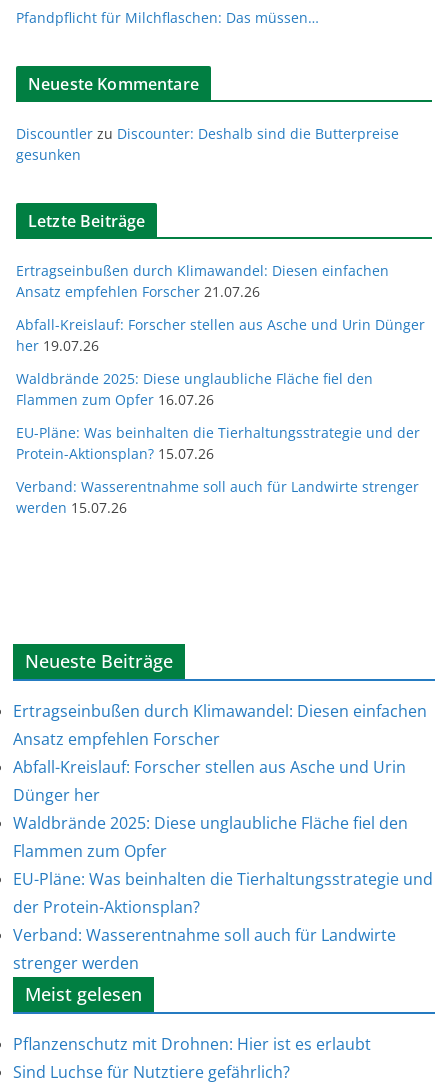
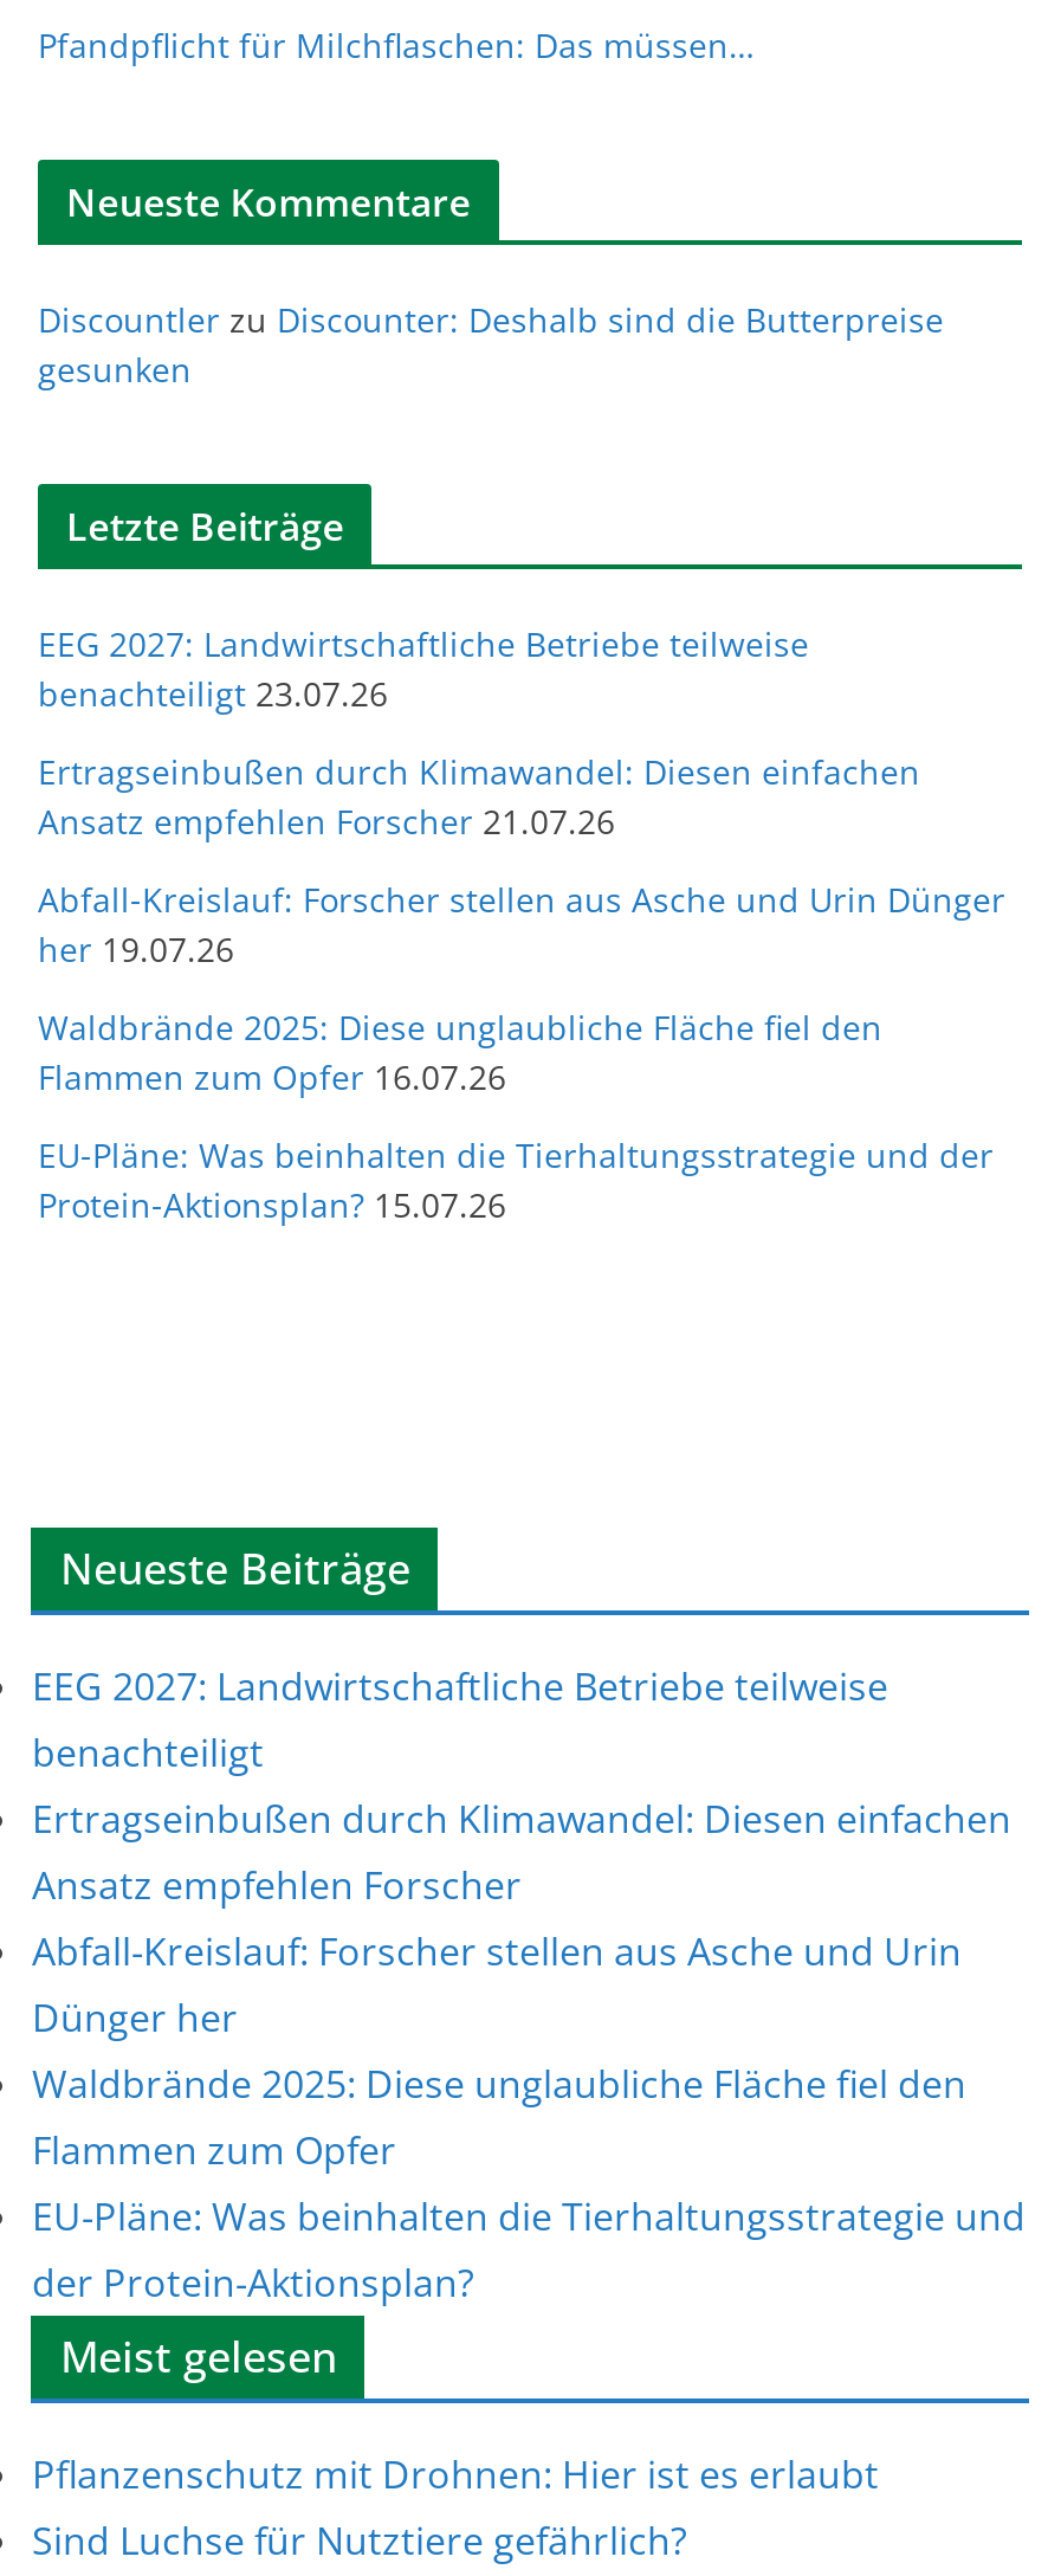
+ EEG 2027: Landwirtschaftliche Betriebe teilweise
+ benachteiligt 23.07.26

moved down: Ertragseinbußen durch Klimawandel: Diesen einfachen | Ansatz empfehlen Forscher 21.07.26 | Abfall-Kreislauf: Forscher stellen aus Asche und Urin Dünger | her 19.07.26 | Waldbrände 2025: Diese unglaubliche Fläche fiel den | Flammen zum Opfer 16.07.26 | EU-Pläne: Was beinhalten die Tierhaltungsstrategie und der | Protein-Aktionsplan? 15.07.26

- Verband: Wasserentnahme soll auch für Landwirte strenger
- werden 15.07.26

+ EEG 2027: Landwirtschaftliche Betriebe teilweise
+ benachteiligt

moved down: Ertragseinbußen durch Klimawandel: Diesen einfachen | Ansatz empfehlen Forscher | Abfall-Kreislauf: Forscher stellen aus Asche und Urin | Dünger her | Waldbrände 2025: Diese unglaubliche Fläche fiel den | Flammen zum Opfer | EU-Pläne: Was beinhalten die Tierhaltungsstrategie und | der Protein-Aktionsplan?

- Verband: Wasserentnahme soll auch für Landwirte
- strenger werden
